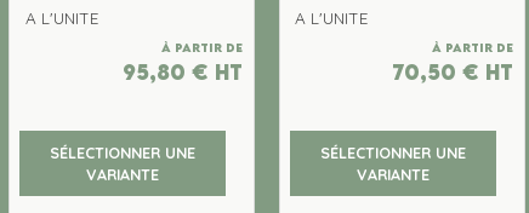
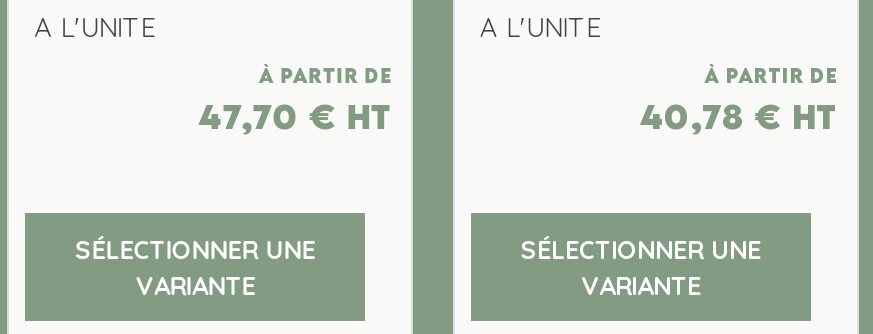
- 95,80 €ht
+ 47,70 €ht

- 70,50 €ht
+ 40,78 €ht
